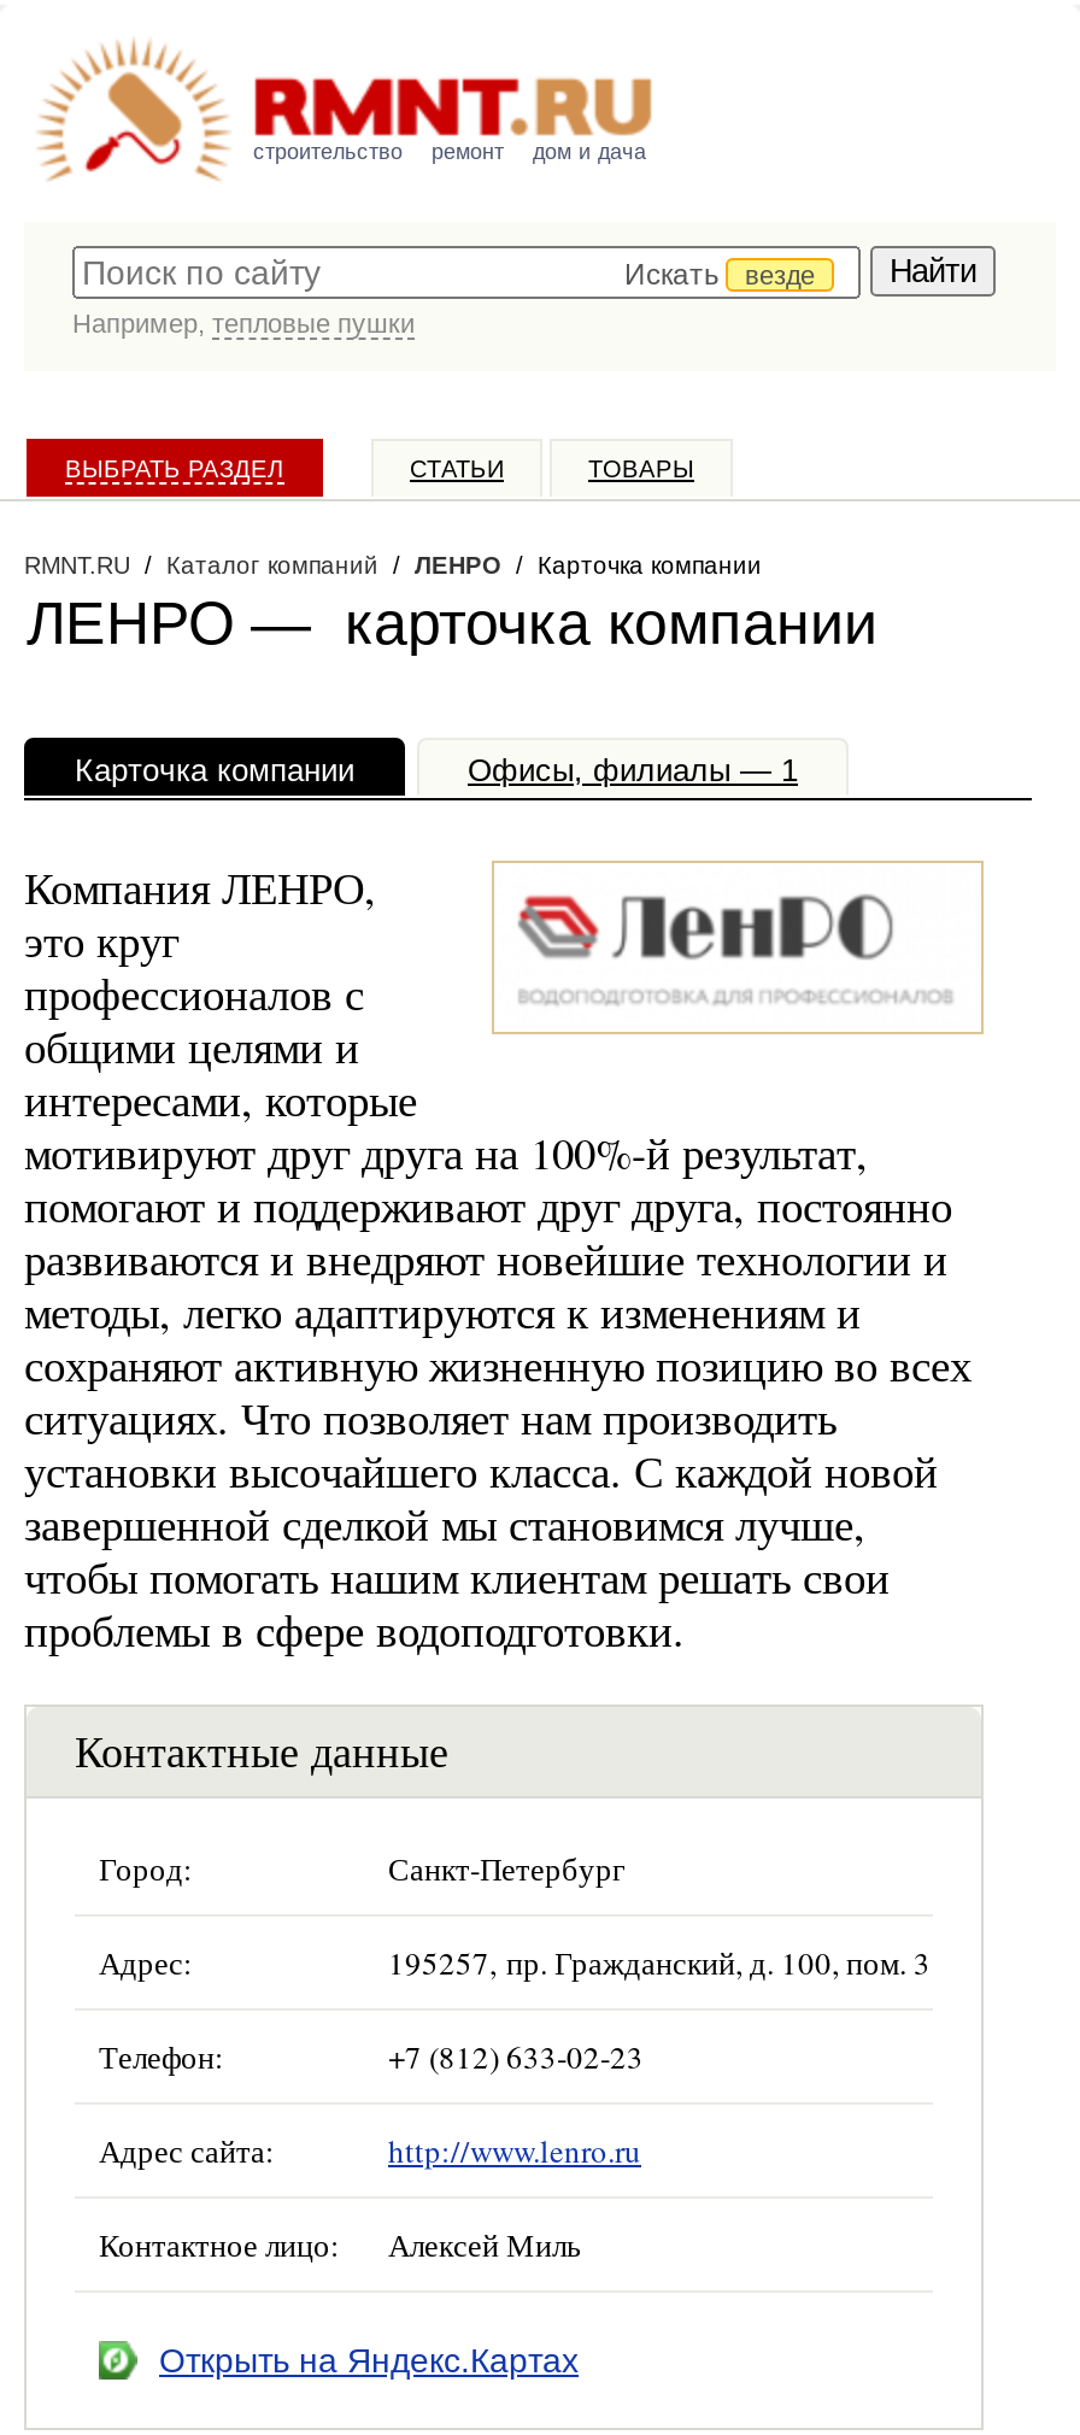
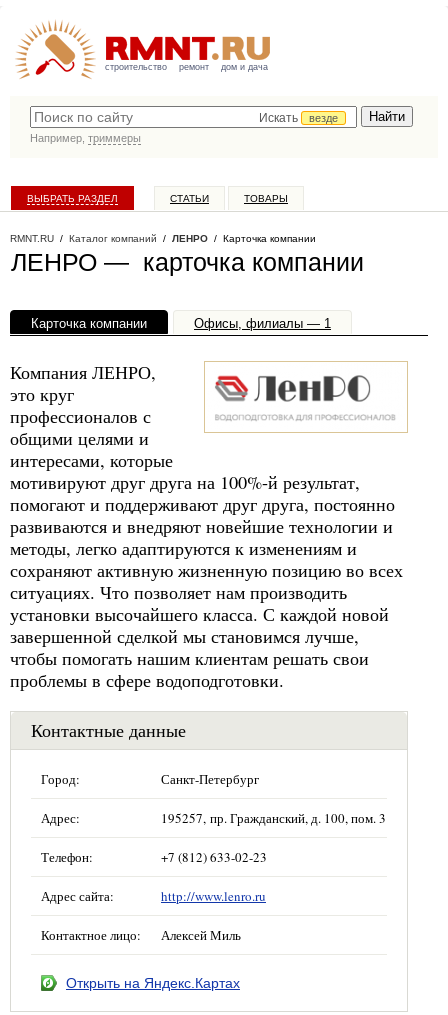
- Например, тепловые пушки
+ Например, триммеры
